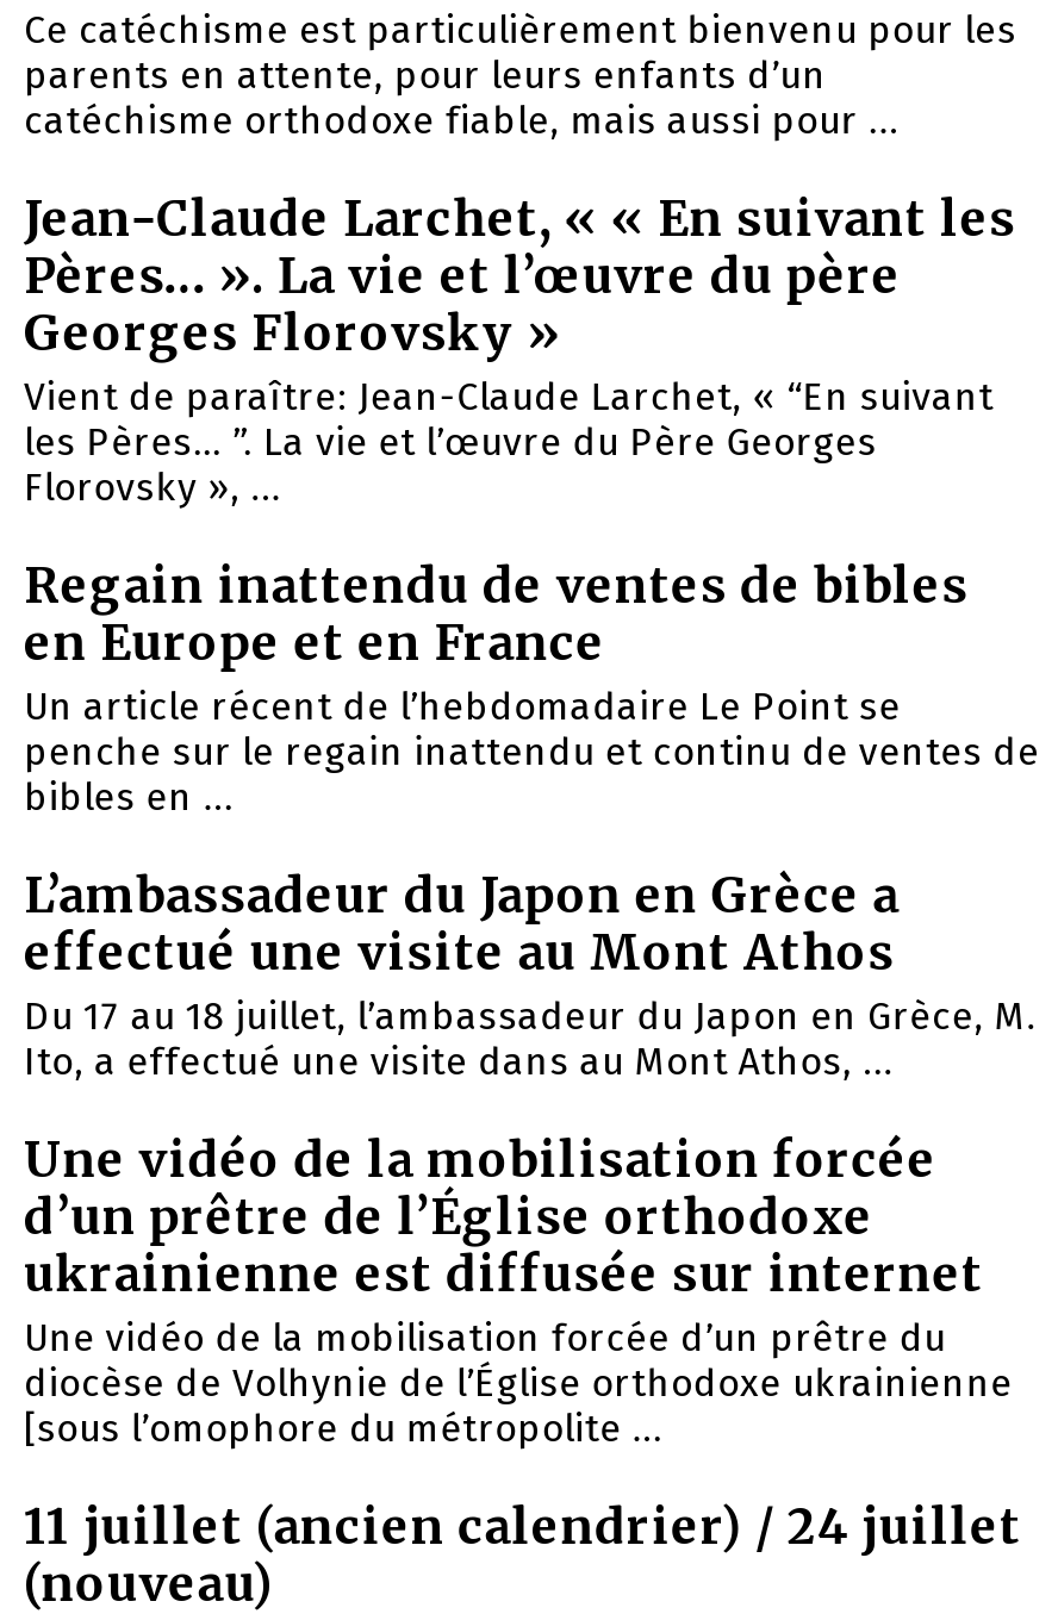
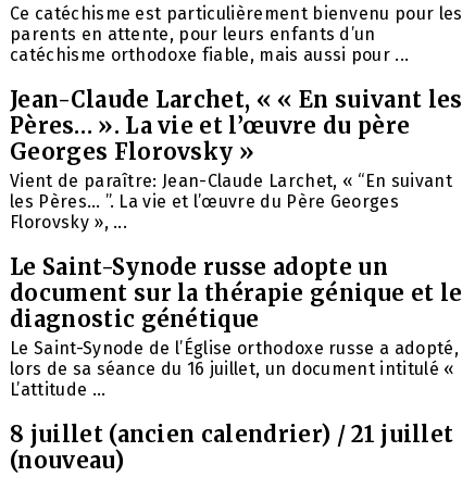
- Regain inattendu de ventes de bibles
- en Europe et en France
- Un article récent de l’hebdomadaire Le Point se
- penche sur le regain inattendu et continu de ventes de
- bibles en ...
- L’ambassadeur du Japon en Grèce a
- effectué une visite au Mont Athos
- Du 17 au 18 juillet, l’ambassadeur du Japon en Grèce, M.
- Ito, a effectué une visite dans au Mont Athos, ...
- Une vidéo de la mobilisation forcée
- d’un prêtre de l’Église orthodoxe
- ukrainienne est diffusée sur internet
- Une vidéo de la mobilisation forcée d’un prêtre du
- diocèse de Volhynie de l’Église orthodoxe ukrainienne
- [sous l’omophore du métropolite ...
- 11 juillet (ancien calendrier) / 24 juillet
+ Le Saint-Synode russe adopte un
+ document sur la thérapie génique et le
+ diagnostic génétique
+ Le Saint-Synode de l’Église orthodoxe russe a adopté,
+ lors de sa séance du 16 juillet, un document intitulé «
+ L’attitude ...
+ 8 juillet (ancien calendrier) / 21 juillet
